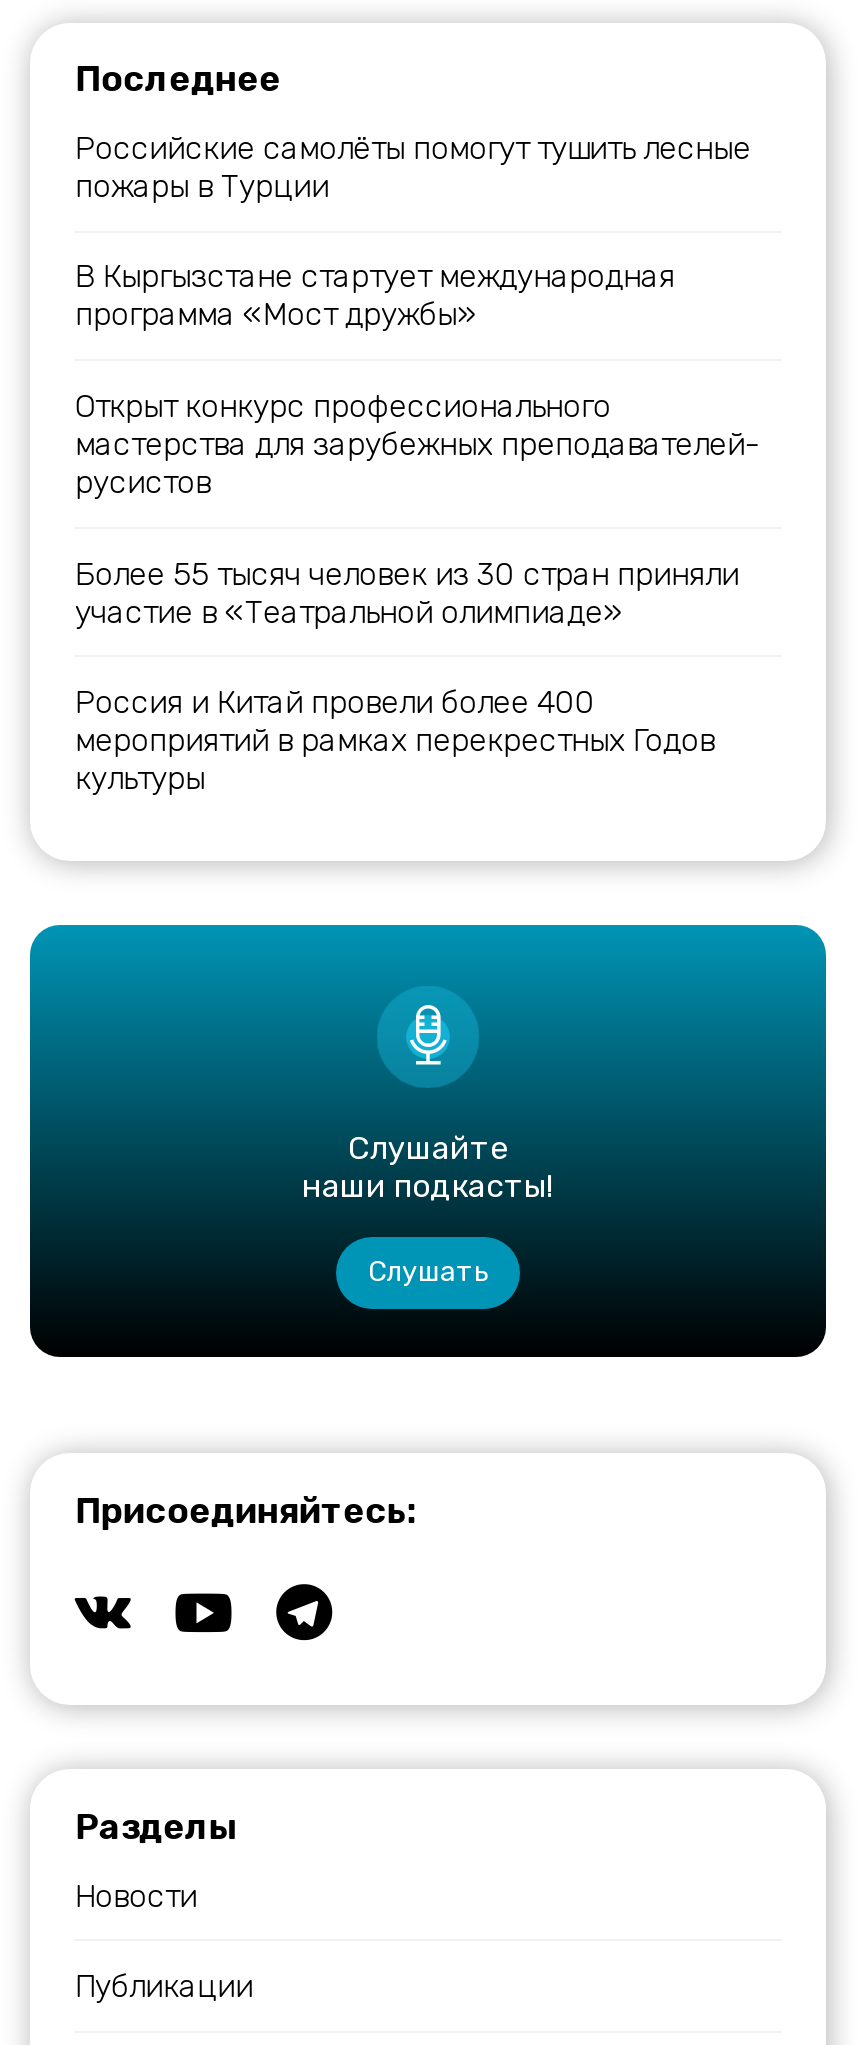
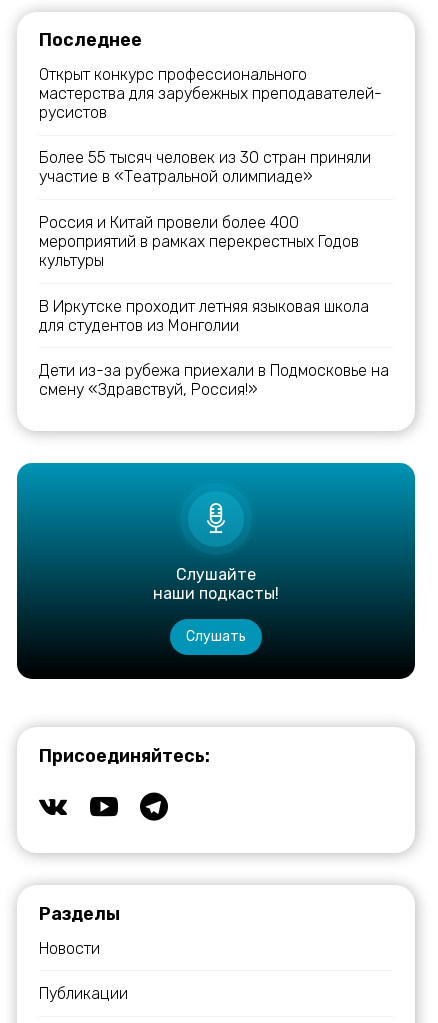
- Российские самолёты помогут тушить лесные
- пожары в Турции
- В Кыргызстане стартует международная
- программа «Мост дружбы»

moved up: Открыт конкурс профессионального | мастерства для зарубежных преподавателей- | русистов | Более 55 тысяч человек из 30 стран приняли | участие в «Театральной олимпиаде» | Россия и Китай провели более 400 | мероприятий в рамках перекрестных Годов | культуры

+ В Иркутске проходит летняя языковая школа
+ для студентов из Монголии
+ Дети из-за рубежа приехали в Подмосковье на
+ смену «Здравствуй, Россия!»
